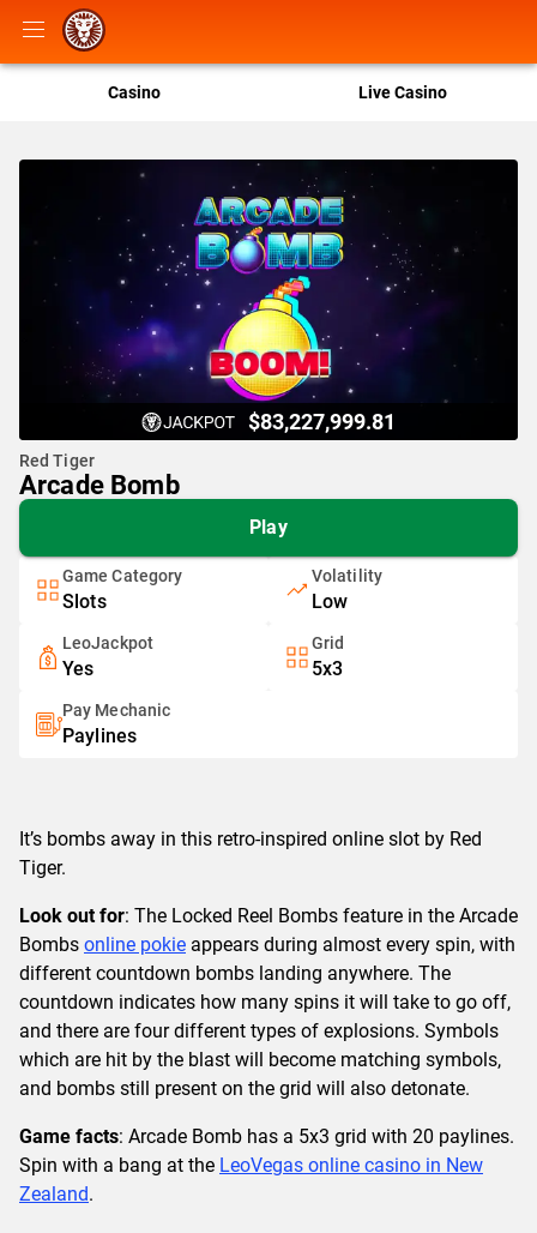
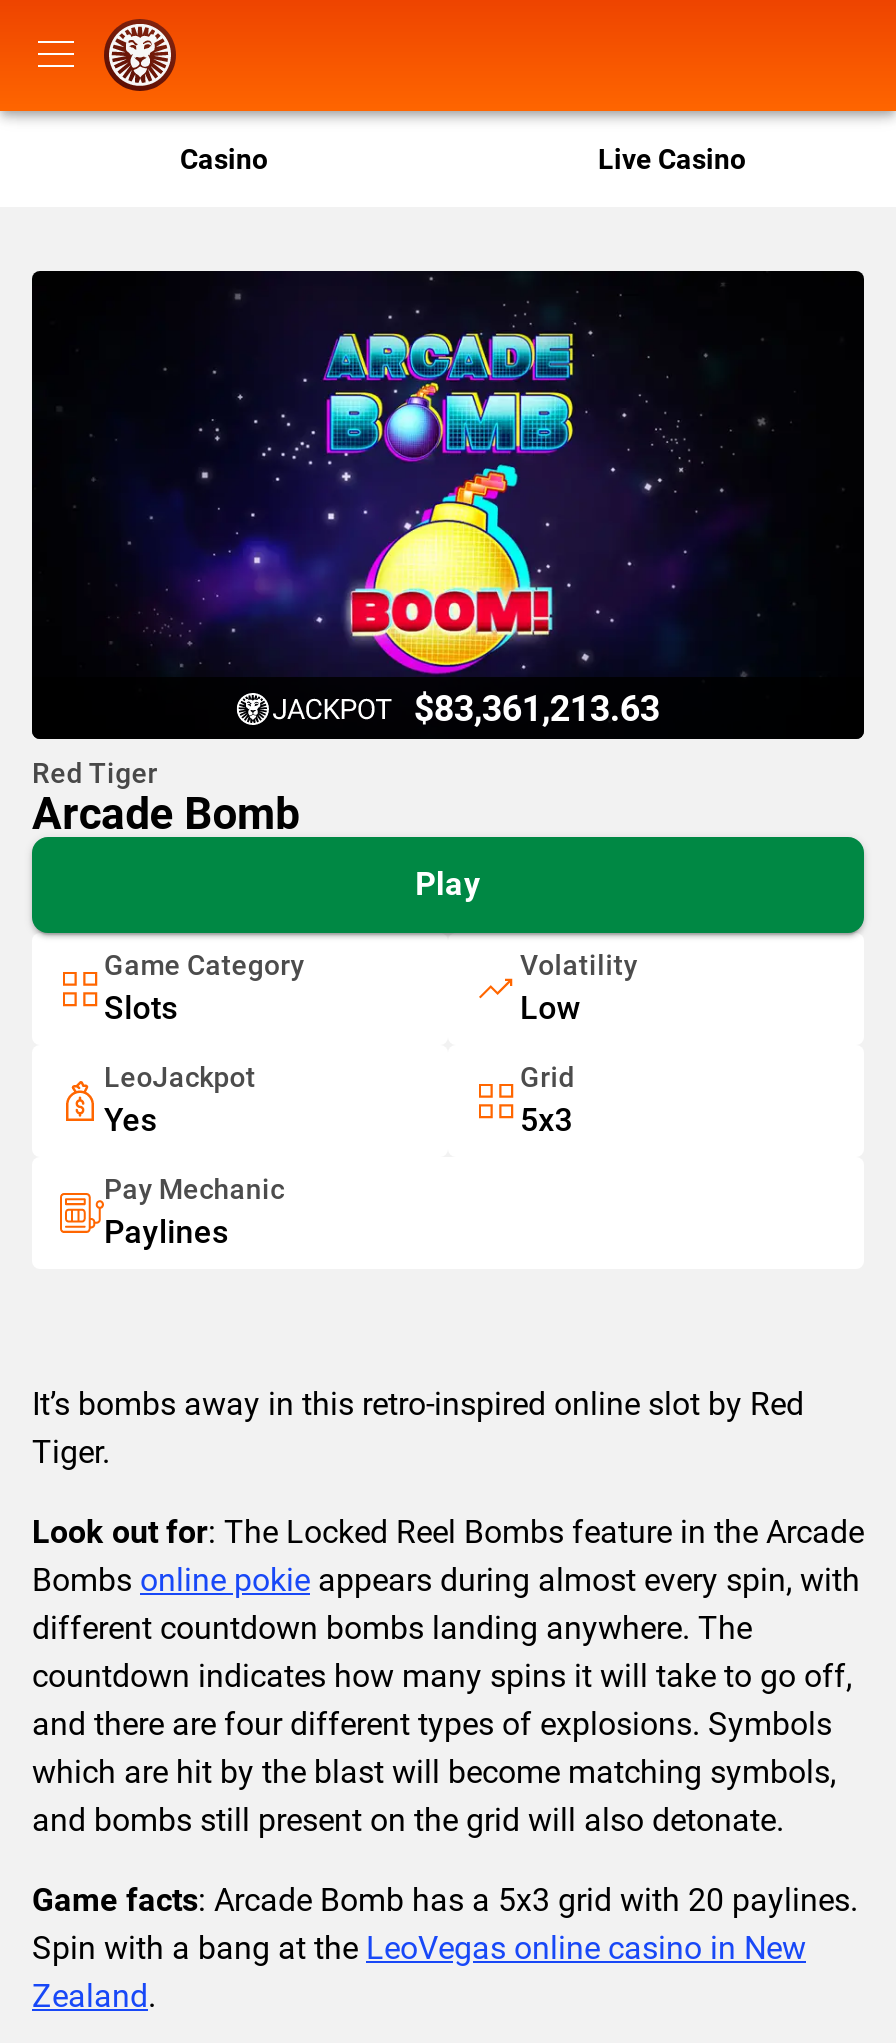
- $83,227,999.81
+ $83,361,213.63
